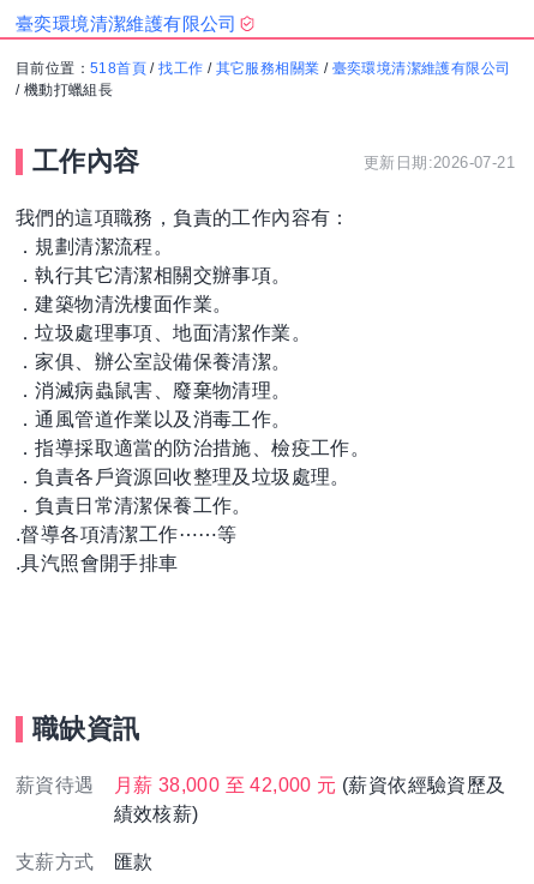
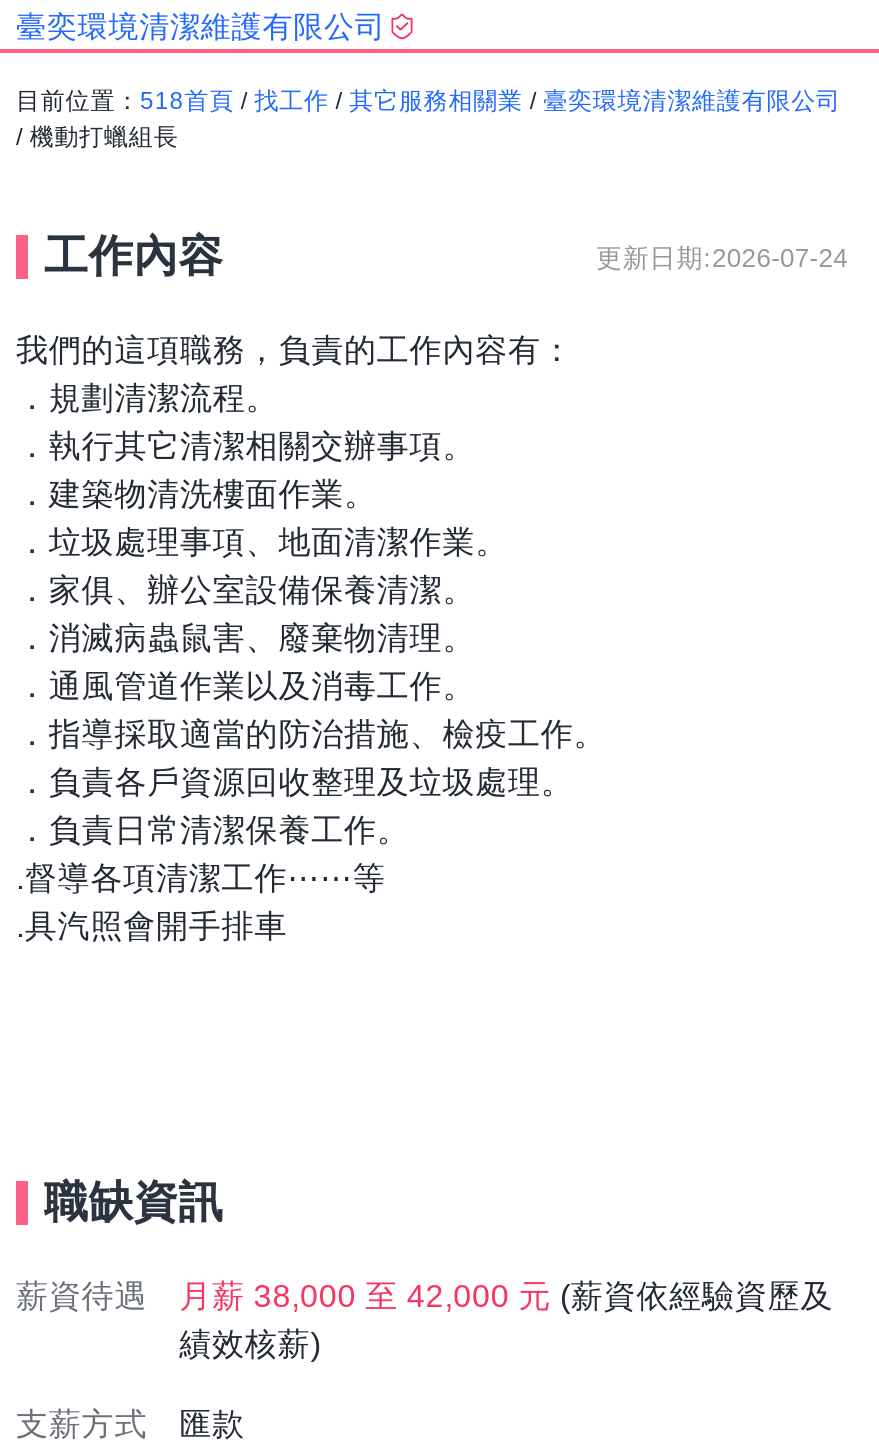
- 更新日期:2026-07-21
+ 更新日期:2026-07-24
